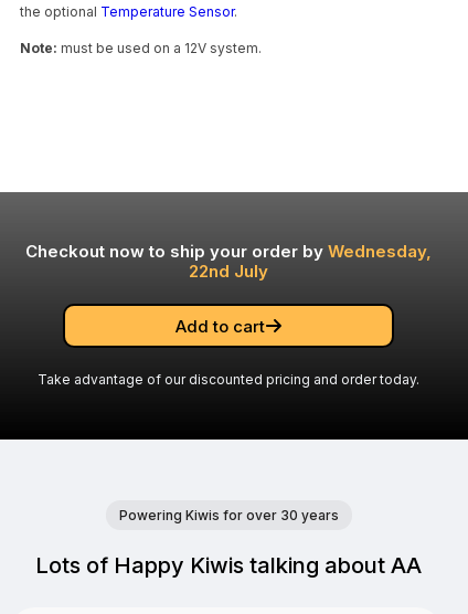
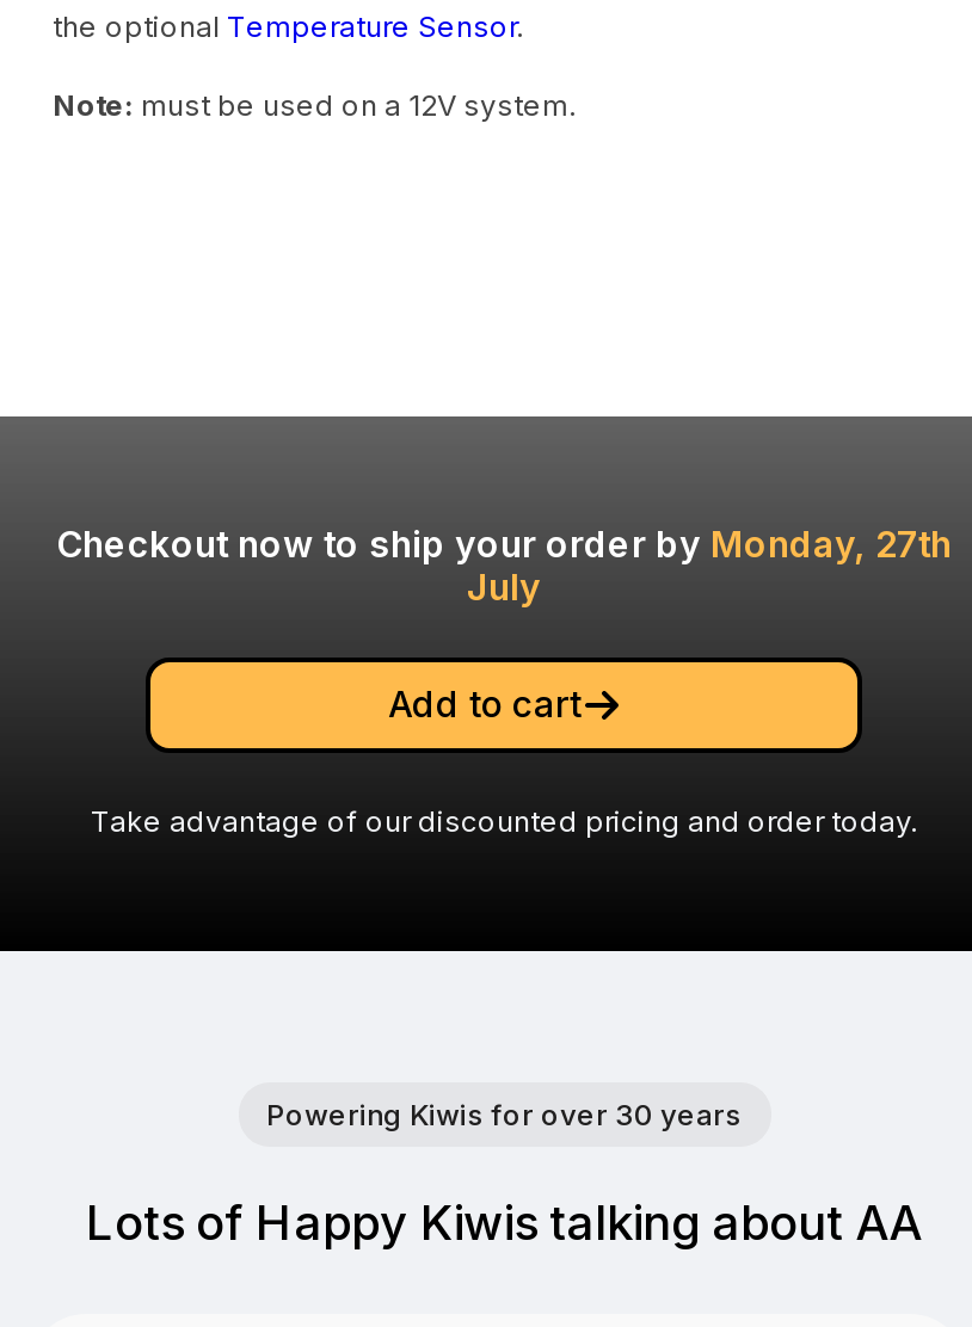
- Checkout now to ship your order by Wednesday,
- 22nd July
+ Checkout now to ship your order by Monday, 27th
+ July
